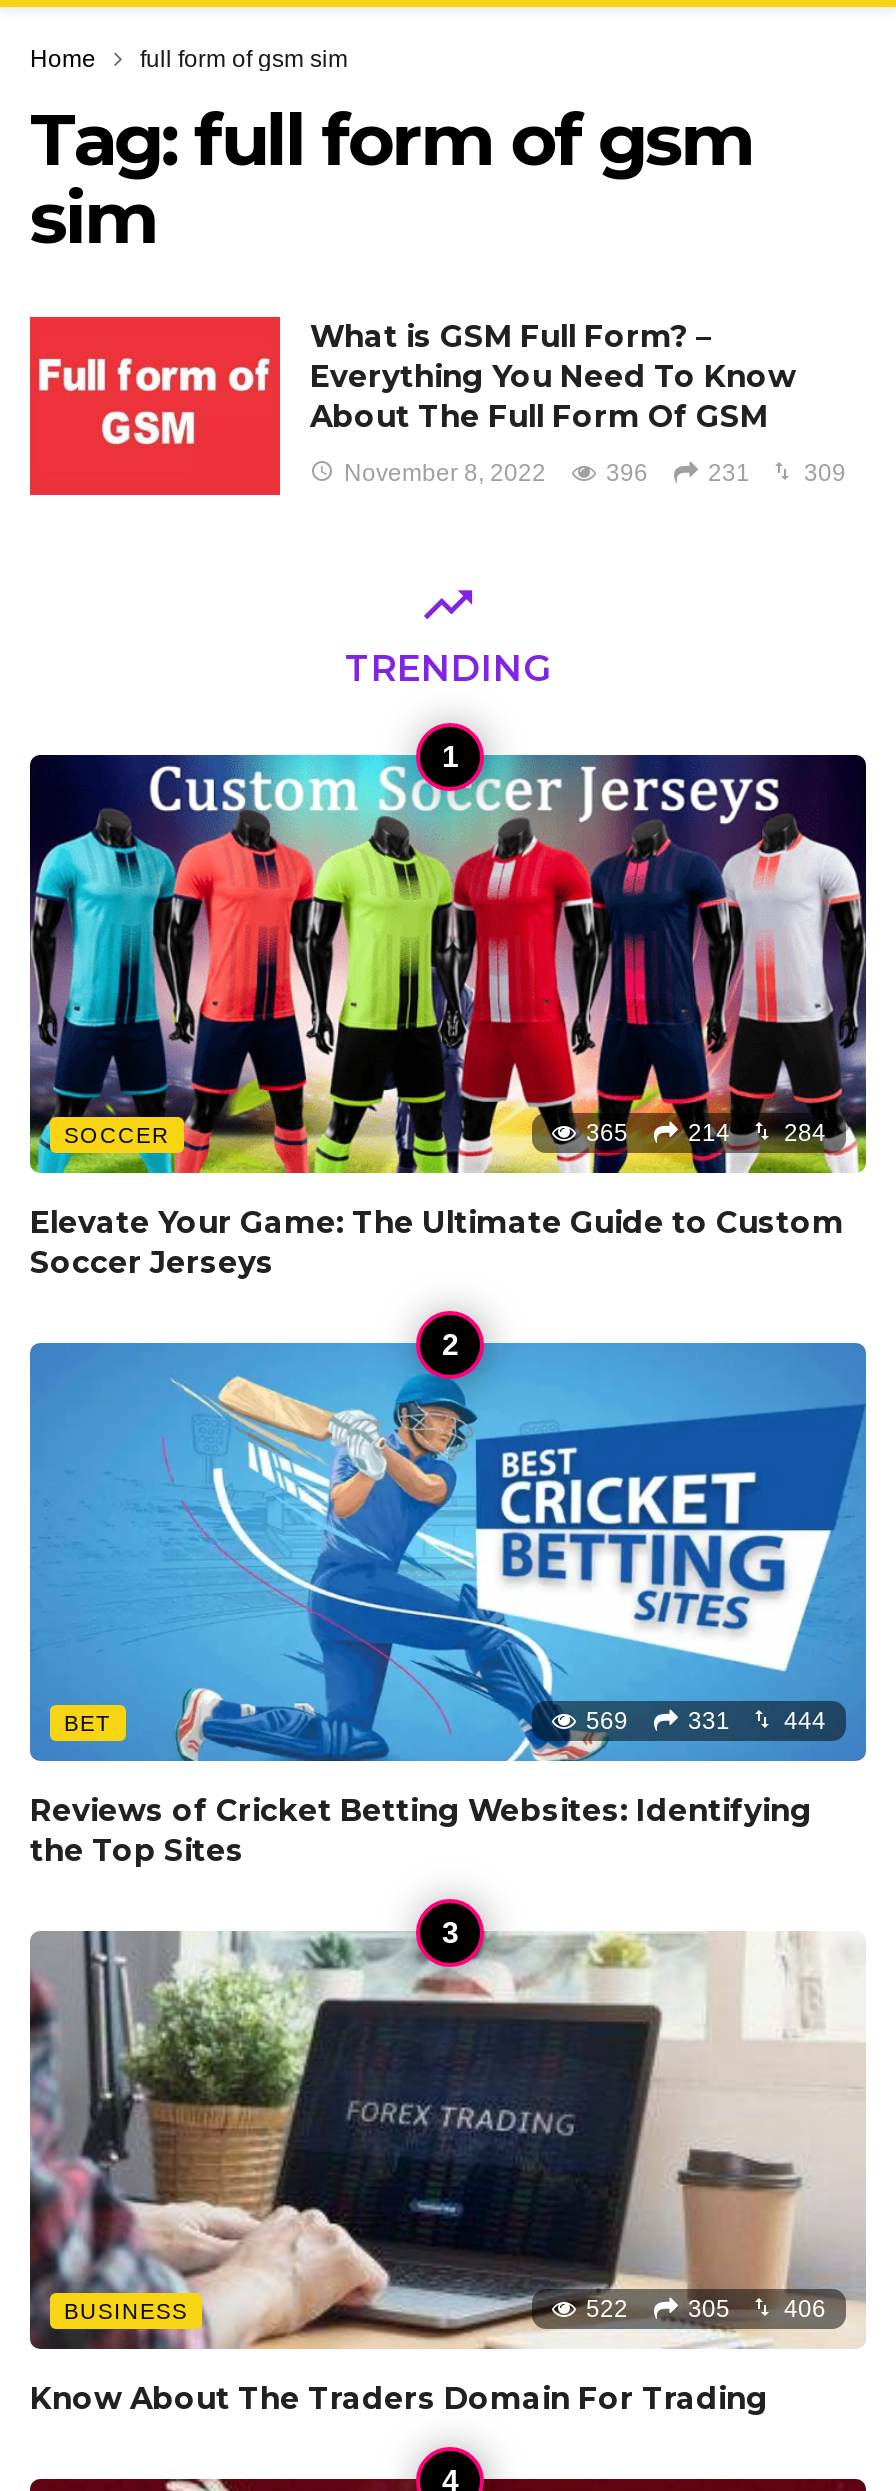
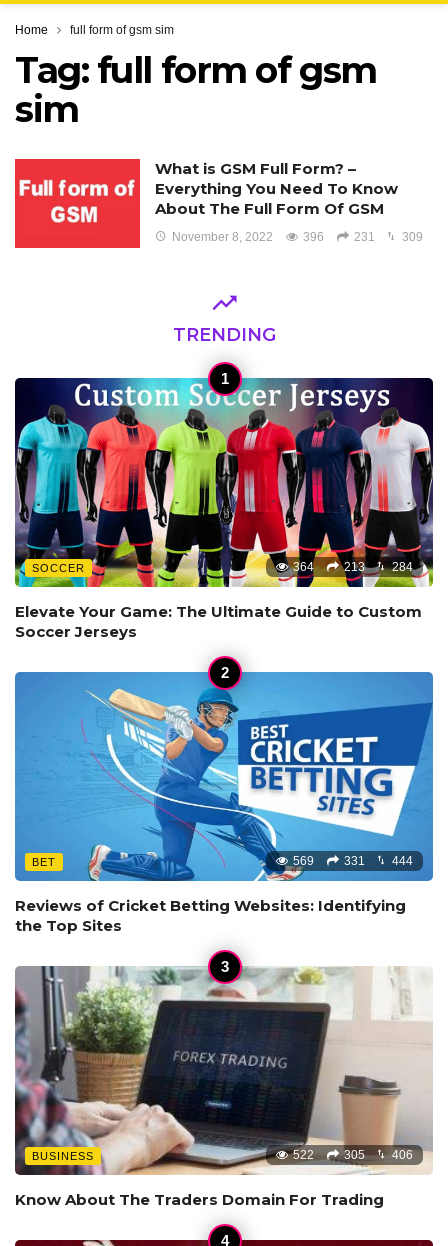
- 365
+ 364

- 214 284
+ 213 284
